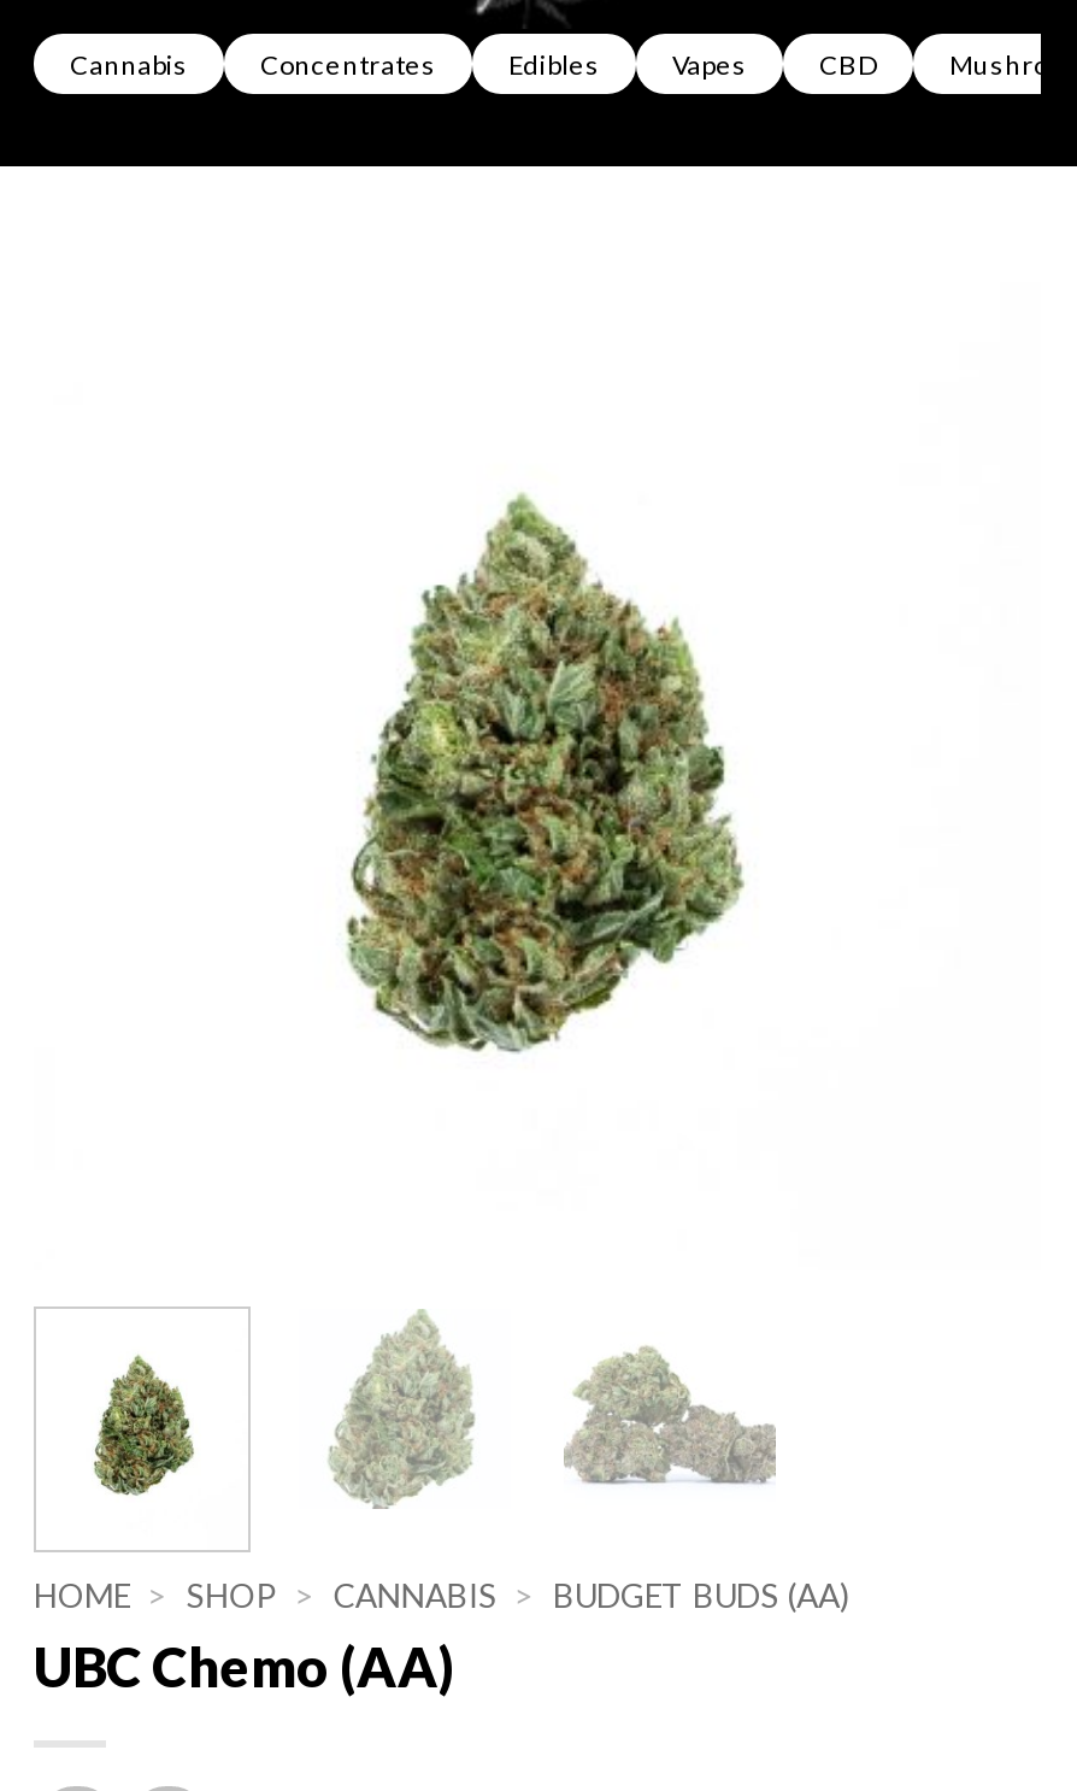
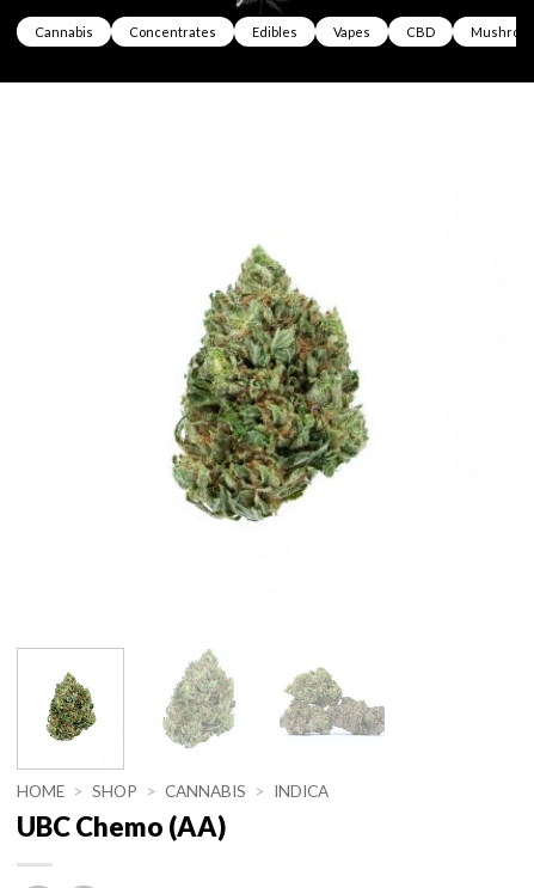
- HOME > SHOP > CANNABIS > BUDGET BUDS (AA)
+ HOME > SHOP > CANNABIS > INDICA
